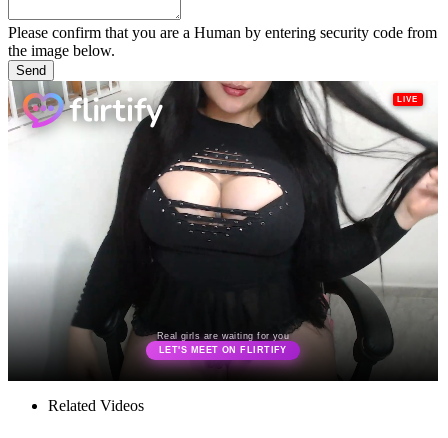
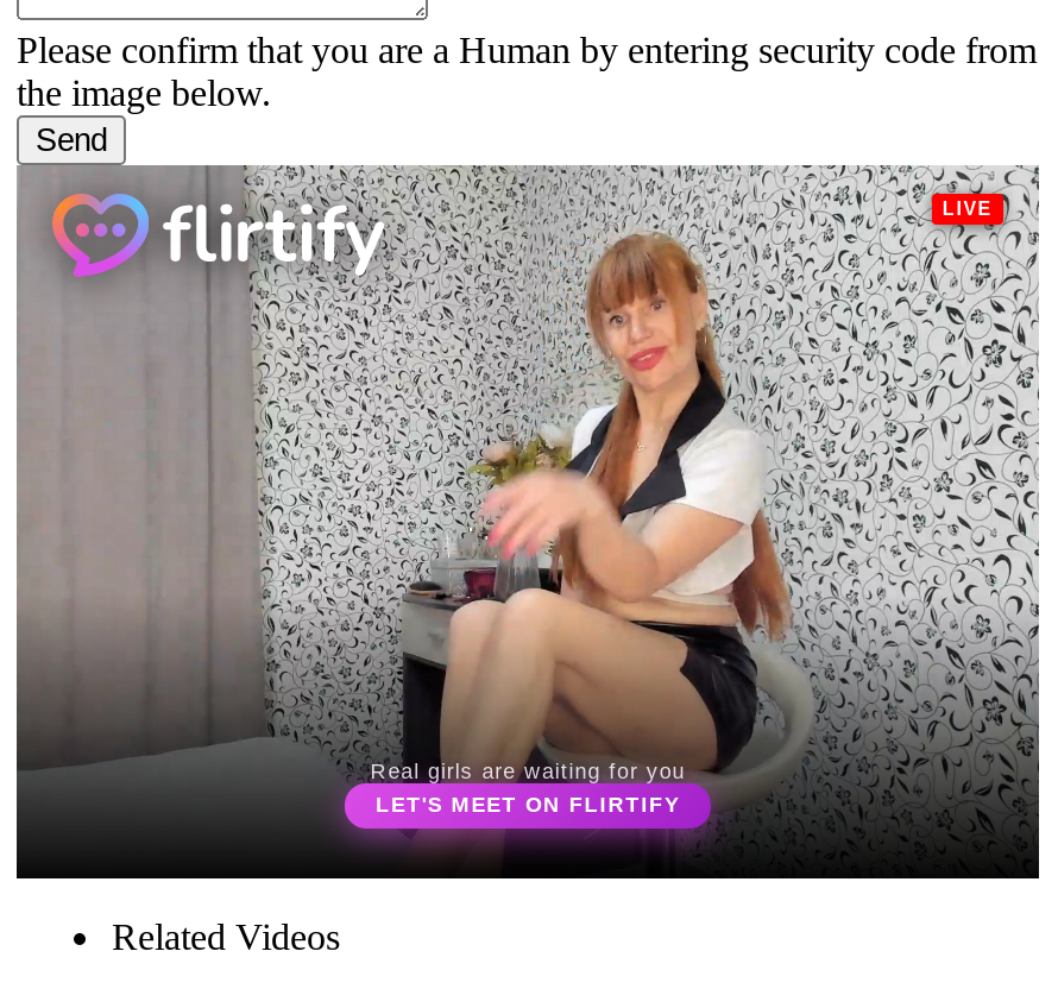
- [image]
+ [image]
